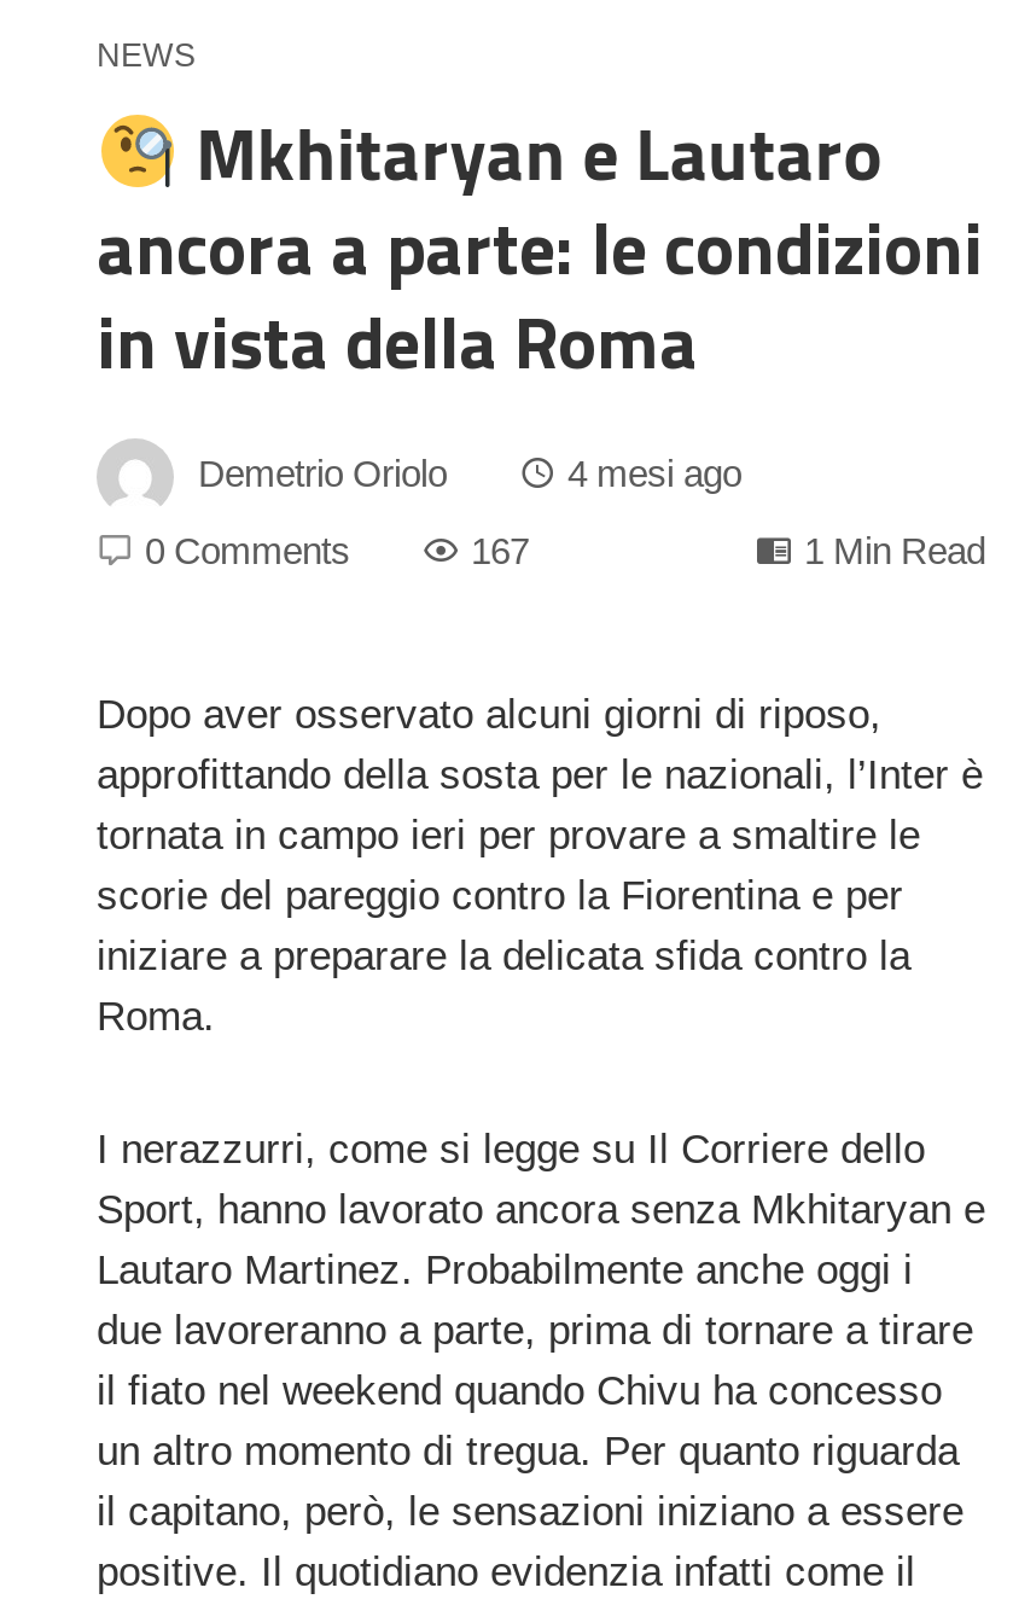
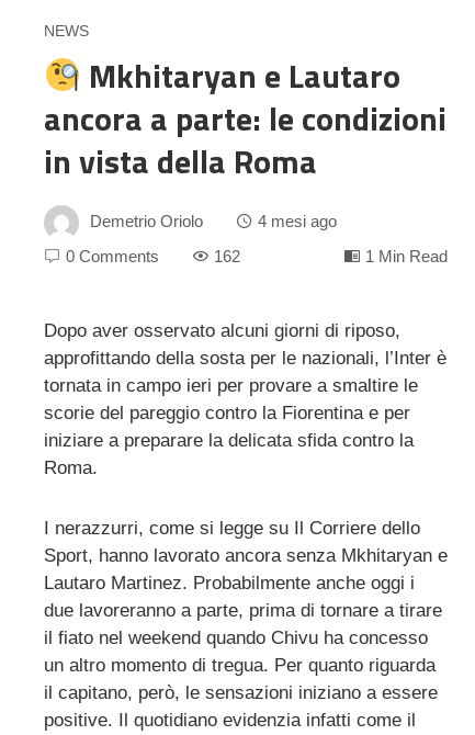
- 167
+ 162
